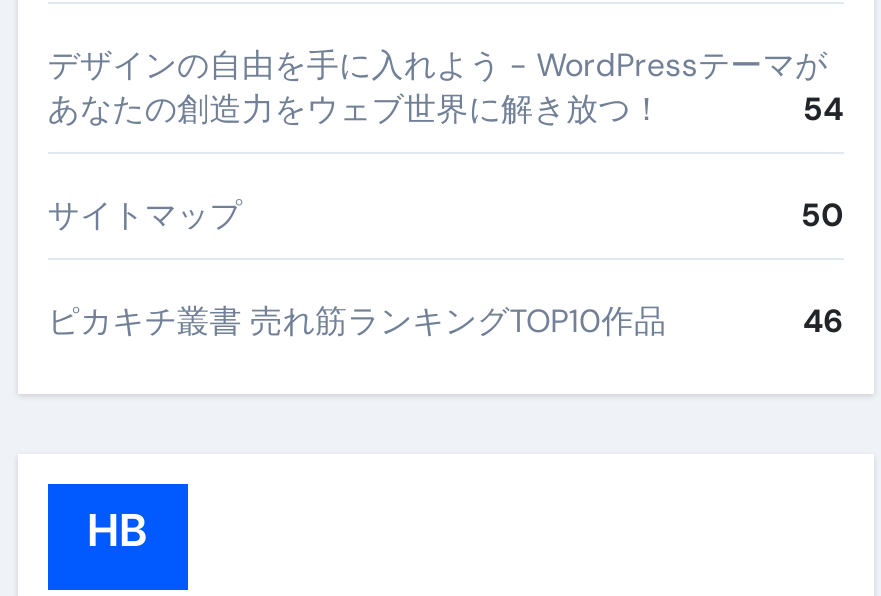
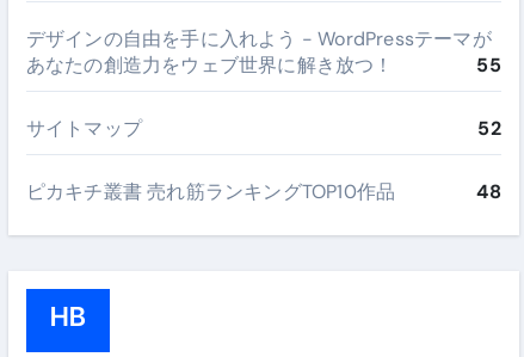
- 54
+ 55

- 50
+ 52

- 46
+ 48
